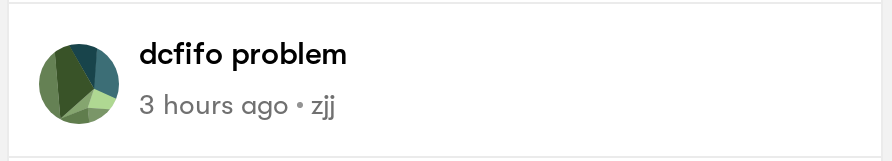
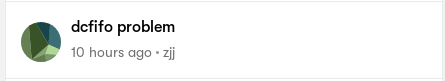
- 3 hours ago
+ 10 hours ago
